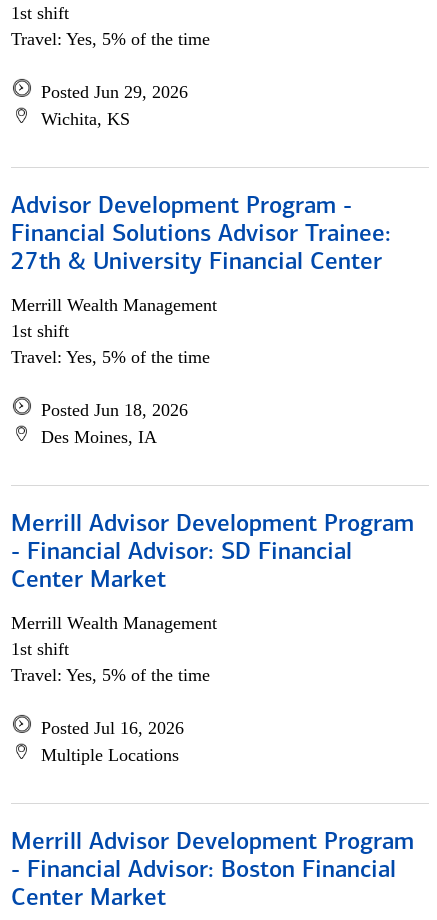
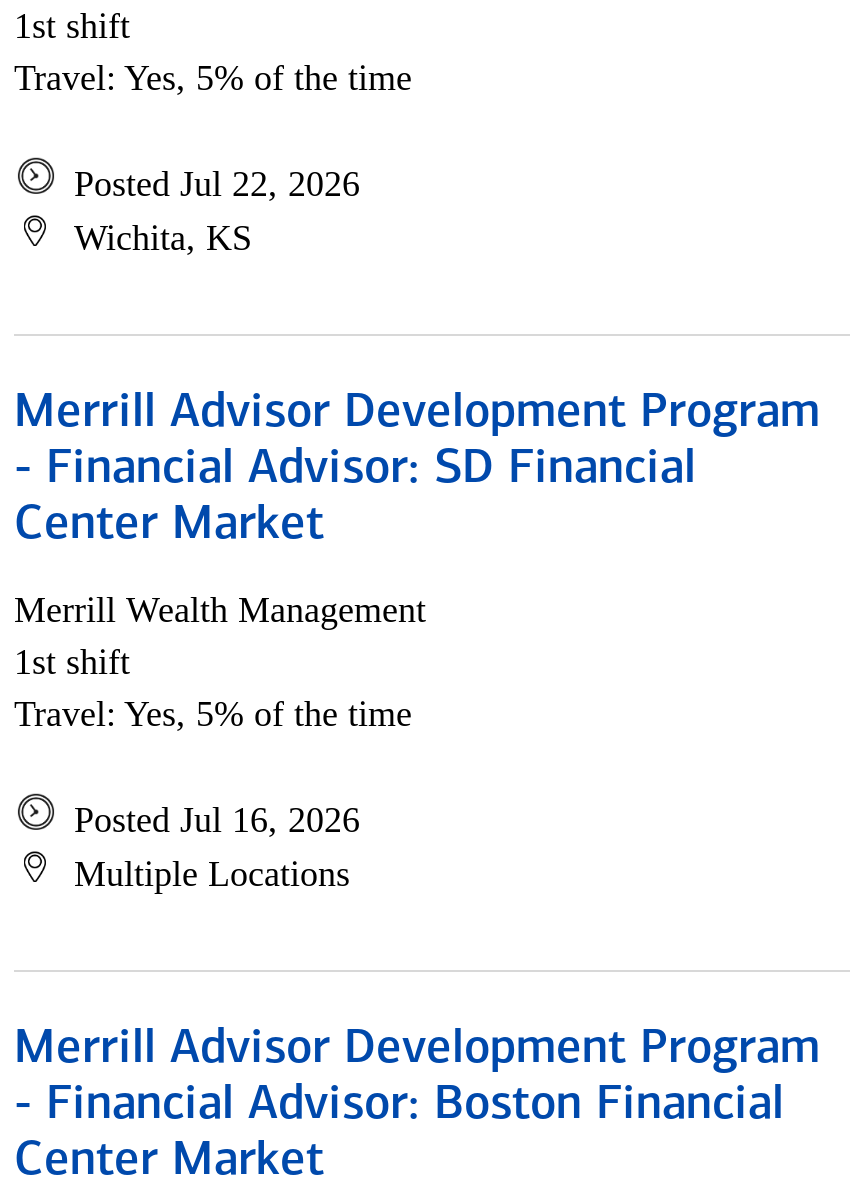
- Posted Jun 29, 2026
+ Posted Jul 22, 2026

- Advisor Development Program -
- Financial Solutions Advisor Trainee:
- 27th & University Financial Center
- Merrill Wealth Management
- 1st shift
- Travel: Yes, 5% of the time
- Posted Jun 18, 2026
- Des Moines, IA
